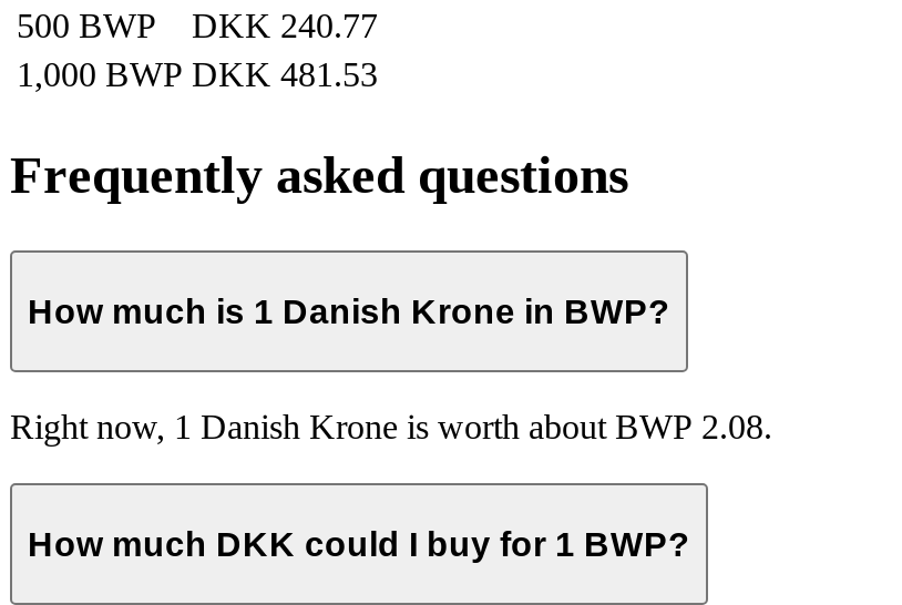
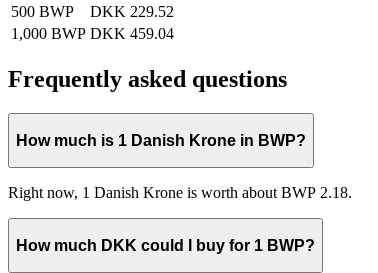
- 500 BWP DKK 240.77
+ 500 BWP DKK 229.52

- 1,000 BWP DKK 481.53
+ 1,000 BWP DKK 459.04

- Right now, 1 Danish Krone is worth about BWP 2.08.
+ Right now, 1 Danish Krone is worth about BWP 2.18.
